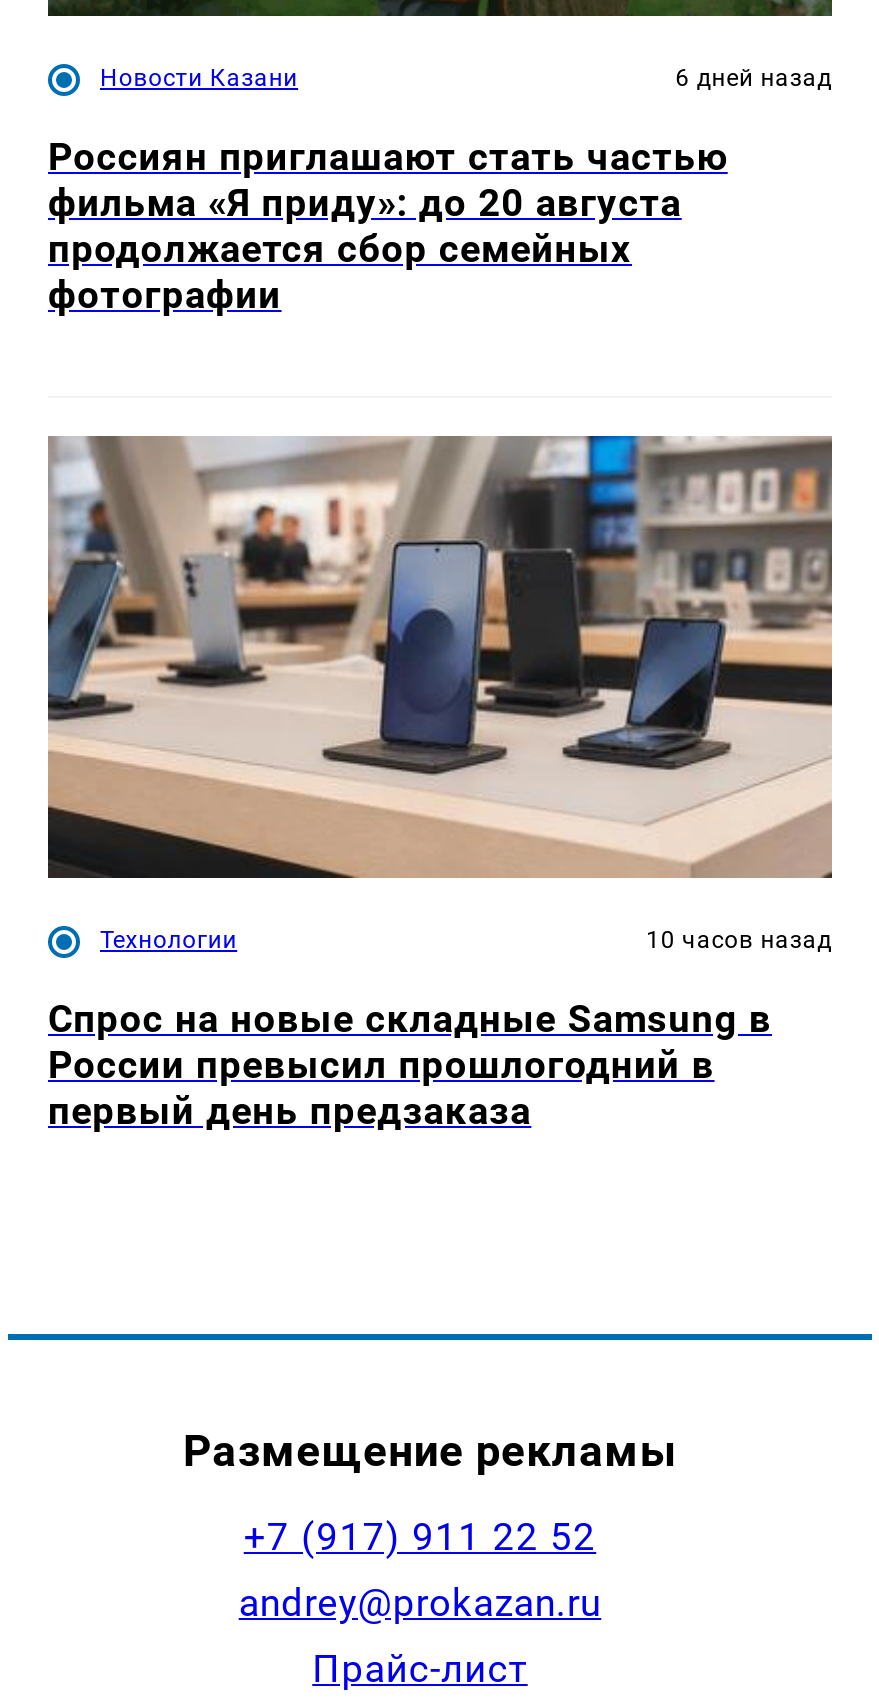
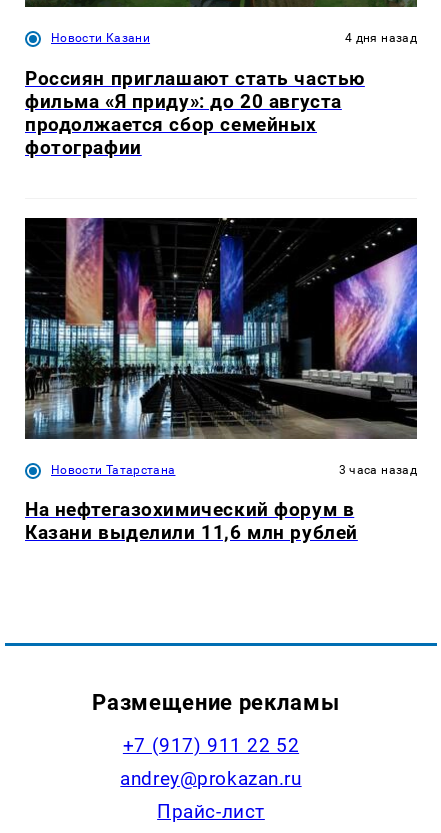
- 6 дней назад
+ 4 дня назад

- [image]
- Технологии
- 10 часов назад
+ [image]
+ Новости Татарстана
+ 3 часа назад

- Спрос на новые складные Samsung в
- России превысил прошлогодний в
- первый день предзаказа
+ На нефтегазохимический форум в
+ Казани выделили 11,6 млн рублей
